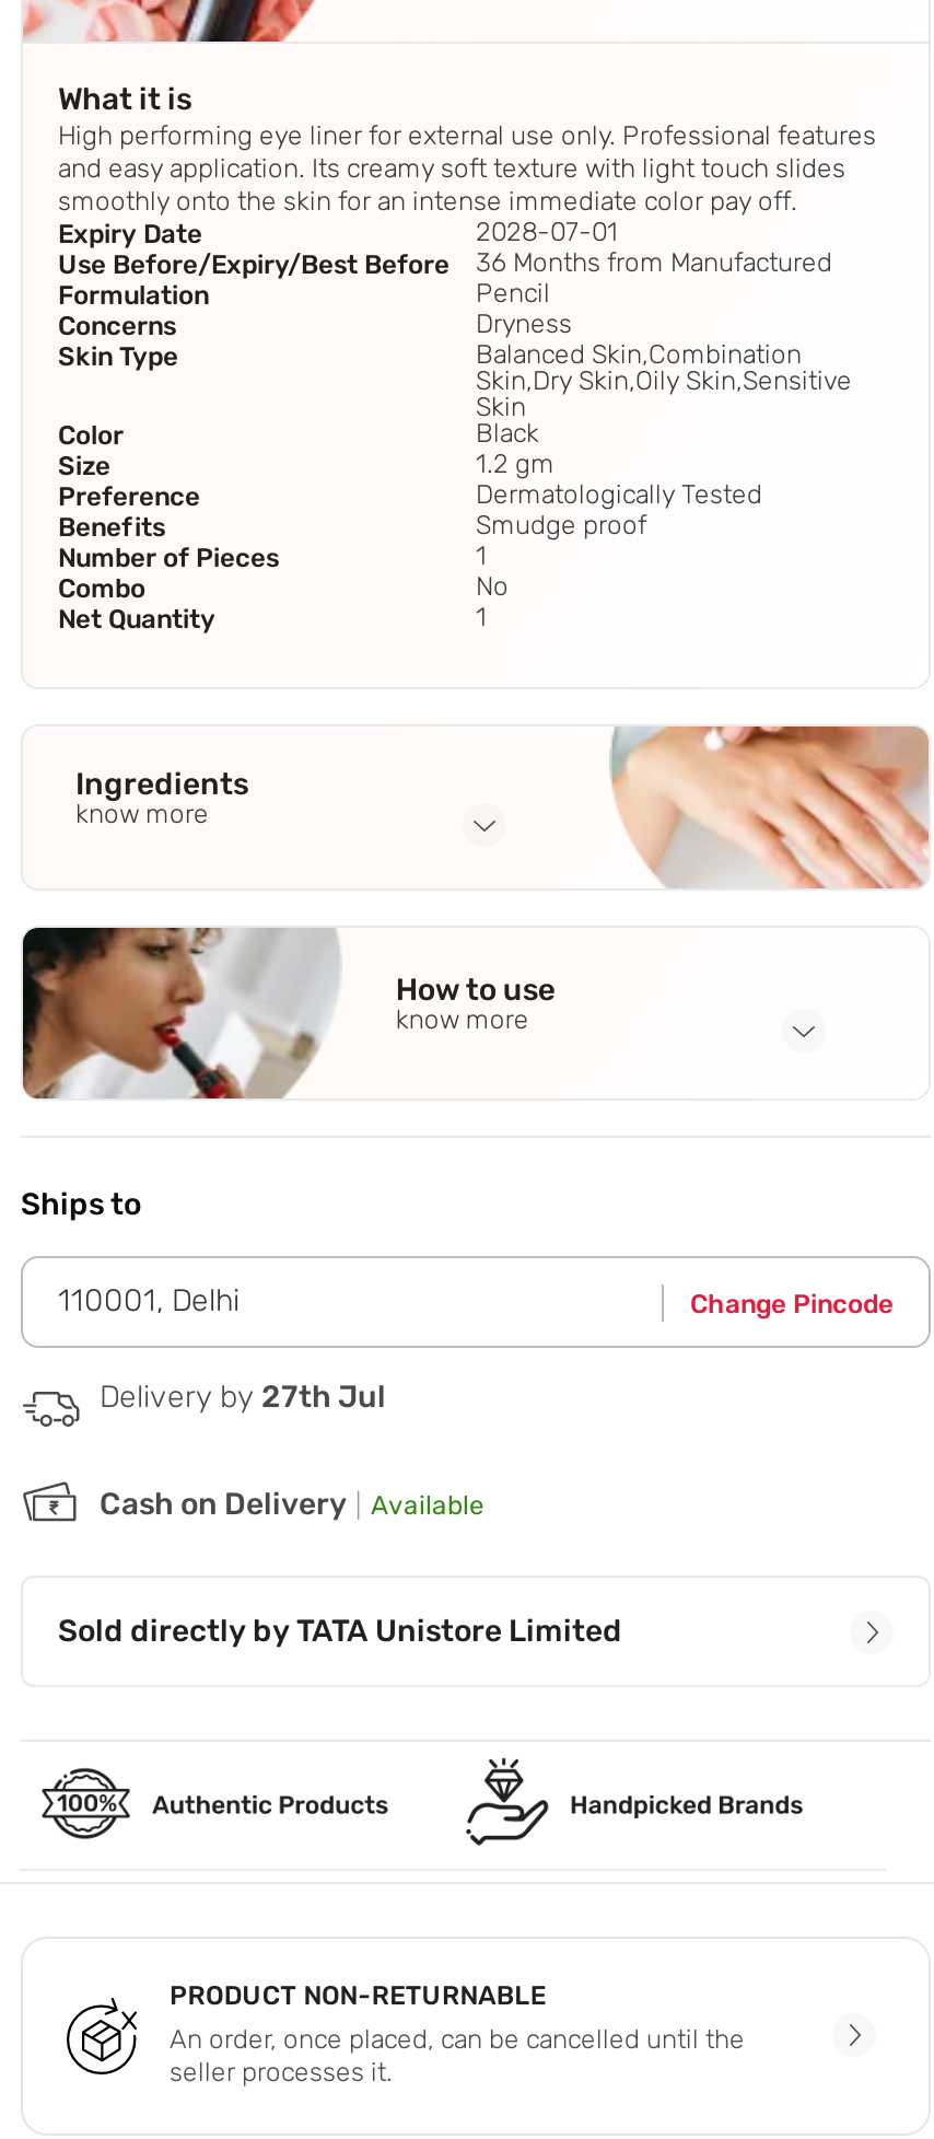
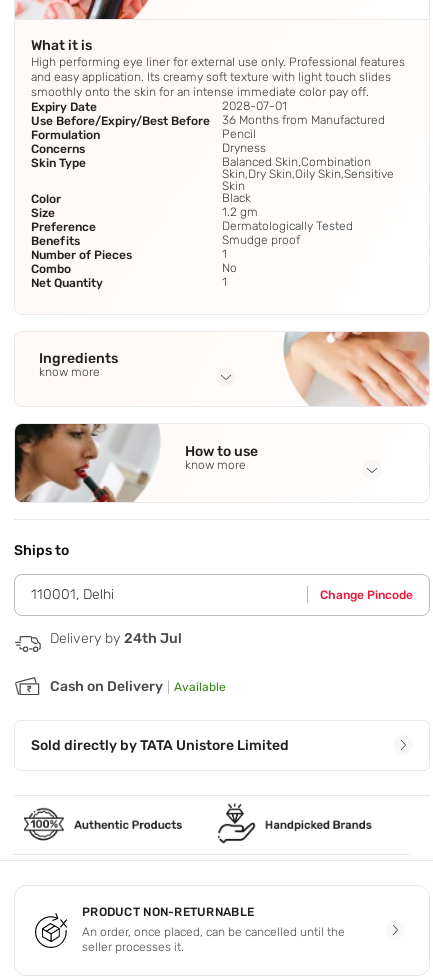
- Delivery by 27th Jul
+ Delivery by 24th Jul
